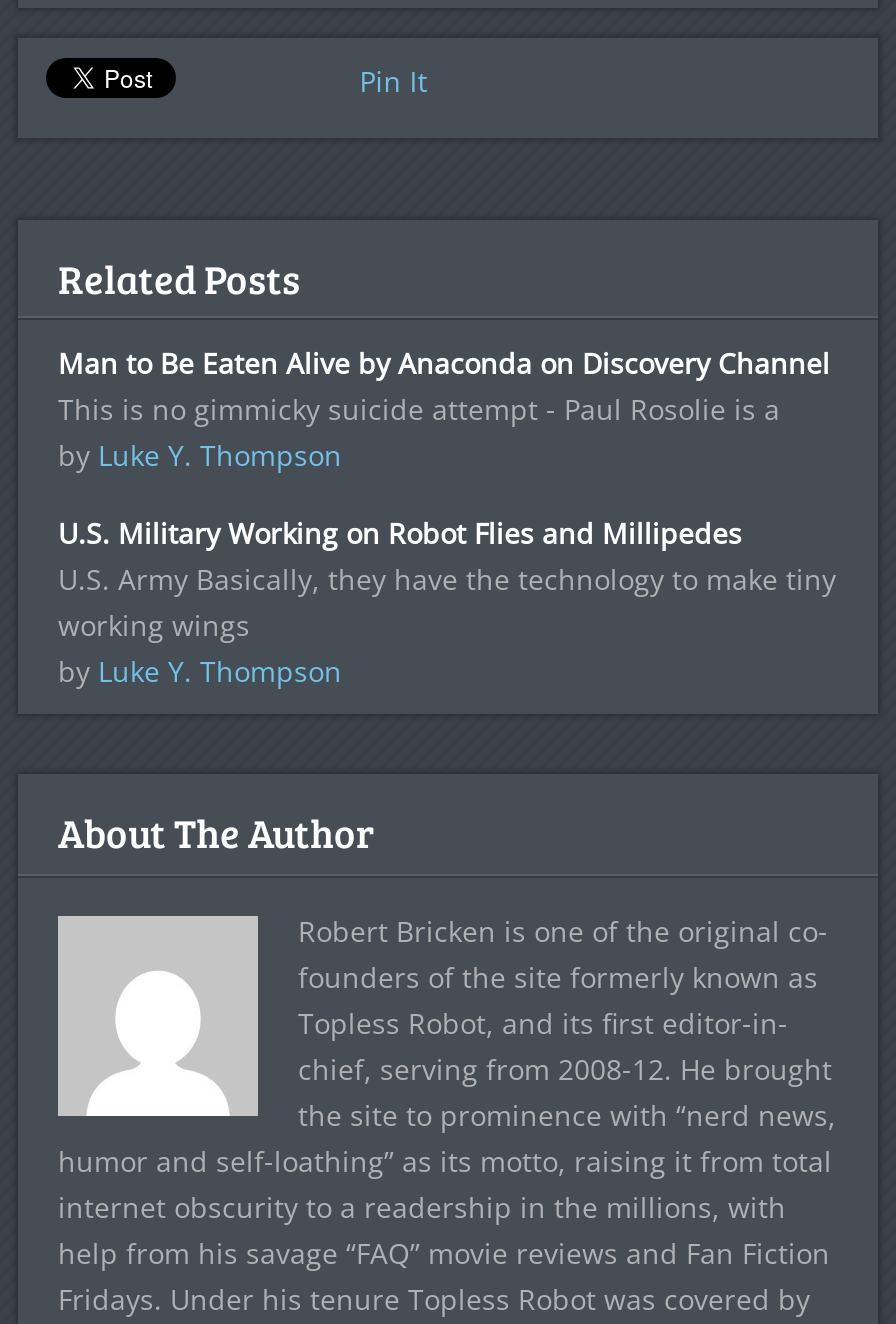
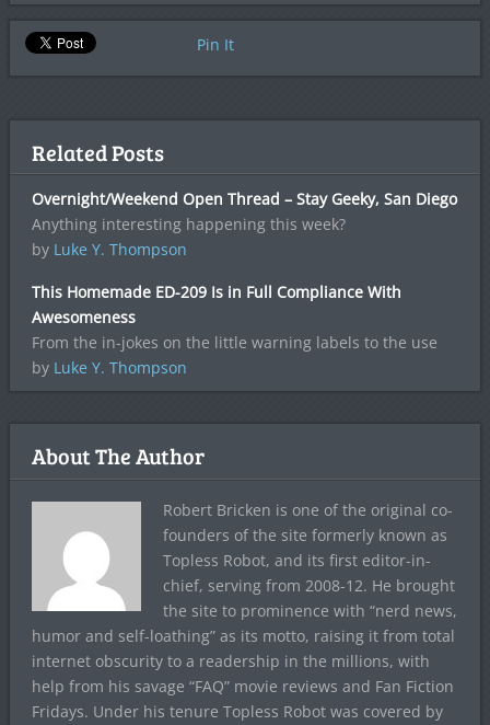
- Man to Be Eaten Alive by Anaconda on Discovery Channel
- This is no gimmicky suicide attempt - Paul Rosolie is a
+ Overnight/Weekend Open Thread – Stay Geeky, San Diego
+ Anything interesting happening this week?

- U.S. Military Working on Robot Flies and Millipedes
- U.S. Army Basically, they have the technology to make tiny
- working wings
+ This Homemade ED-209 Is in Full Compliance With
+ Awesomeness
+ From the in-jokes on the little warning labels to the use
